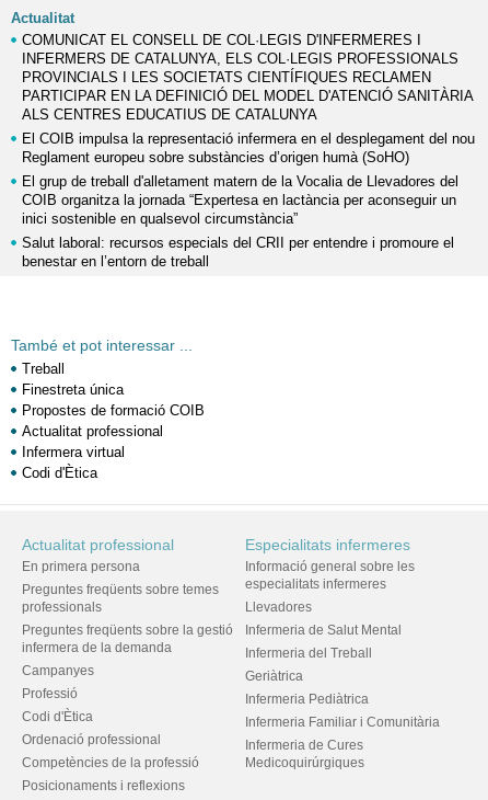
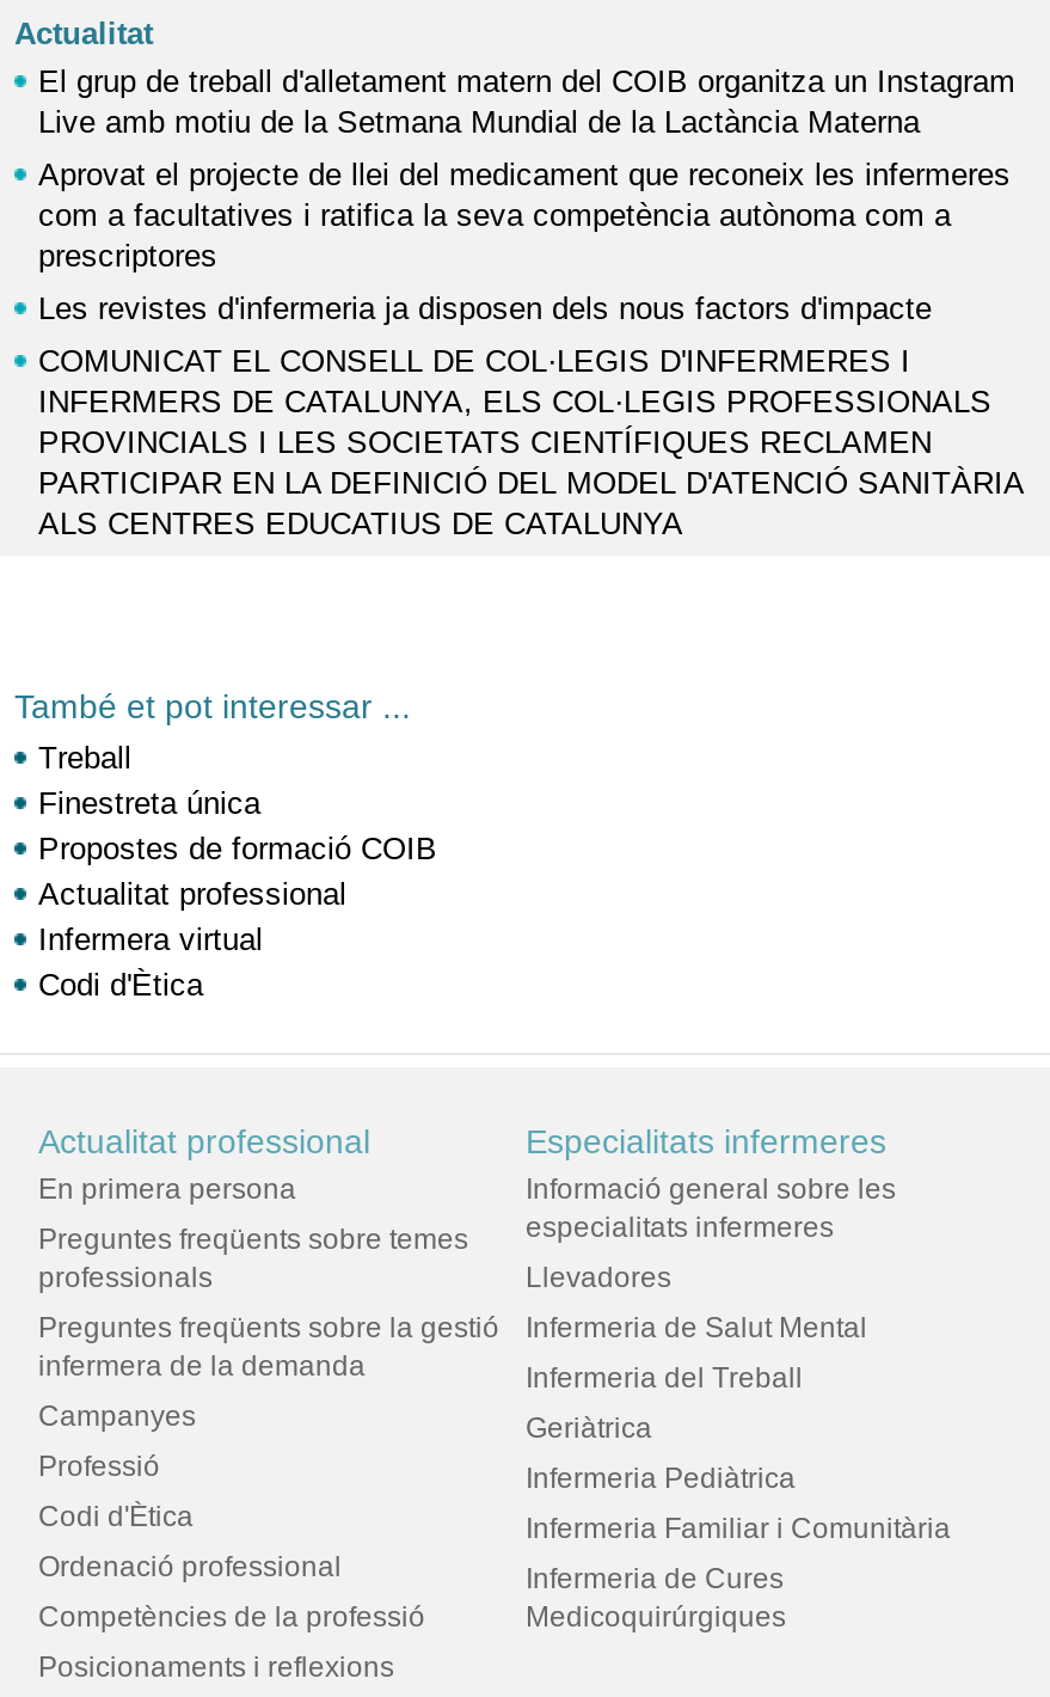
+ El grup de treball d'alletament matern del COIB organitza un Instagram
+ Live amb motiu de la Setmana Mundial de la Lactància Materna
+ Aprovat el projecte de llei del medicament que reconeix les infermeres
+ com a facultatives i ratifica la seva competència autònoma com a
+ prescriptores
+ Les revistes d'infermeria ja disposen dels nous factors d'impacte

moved down: COMUNICAT EL CONSELL DE COL·LEGIS D'INFERMERES I | INFERMERS DE CATALUNYA, ELS COL·LEGIS PROFESSIONALS | PROVINCIALS I LES SOCIETATS CIENTÍFIQUES RECLAMEN | PARTICIPAR EN LA DEFINICIÓ DEL MODEL D'ATENCIÓ SANITÀRIA | ALS CENTRES EDUCATIUS DE CATALUNYA

- El COIB impulsa la representació infermera en el desplegament del nou
- Reglament europeu sobre substàncies d’origen humà (SoHO)
- El grup de treball d'alletament matern de la Vocalia de Llevadores del
- COIB organitza la jornada “Expertesa en lactància per aconseguir un
- inici sostenible en qualsevol circumstància”
- Salut laboral: recursos especials del CRII per entendre i promoure el
- benestar en l’entorn de treball
